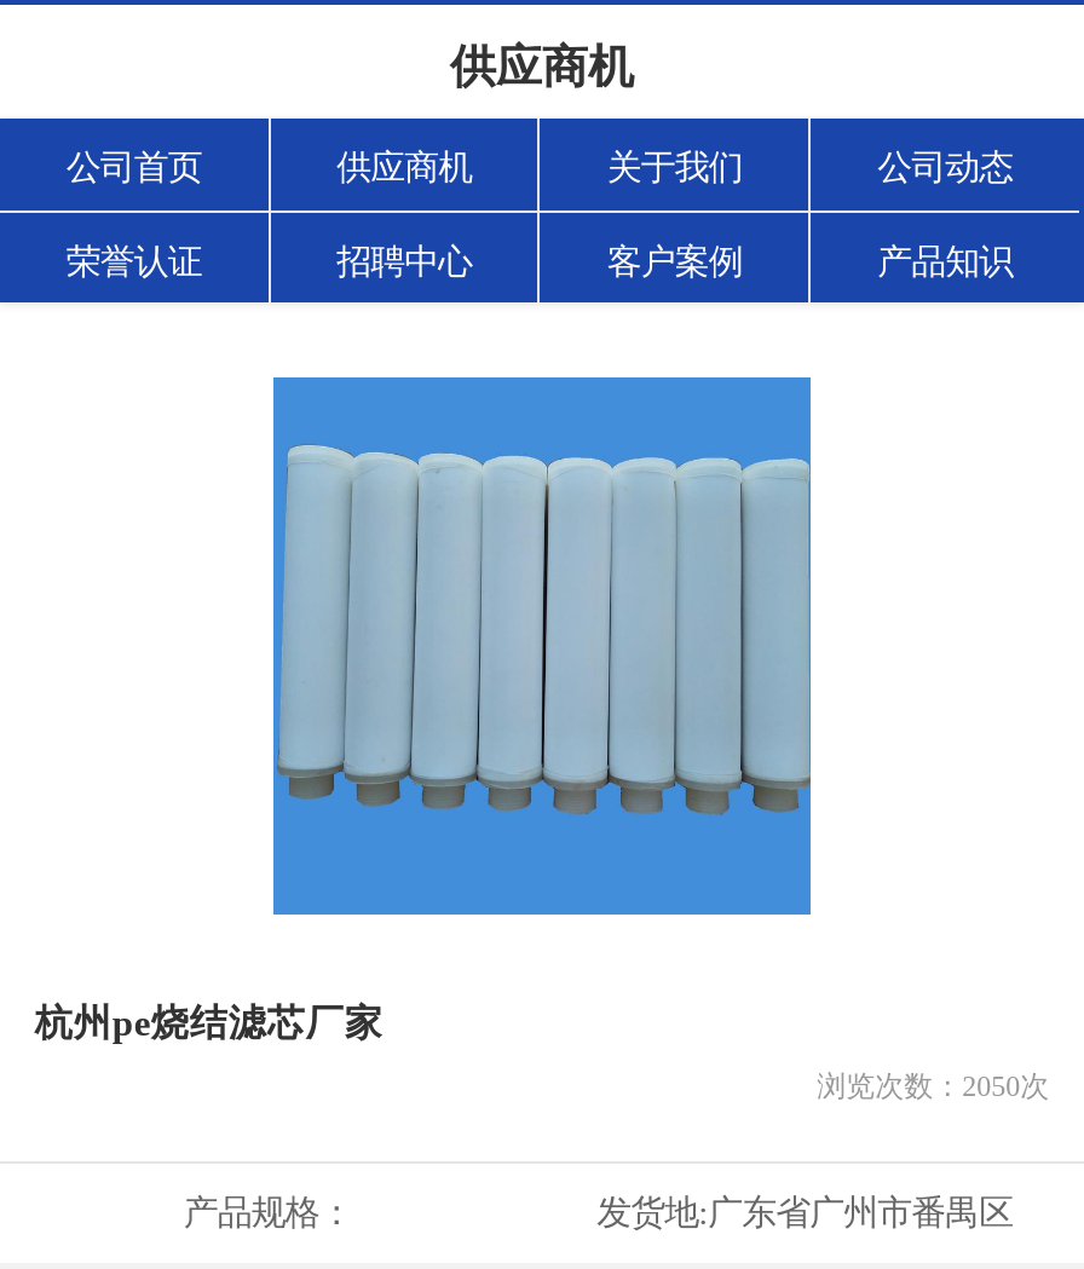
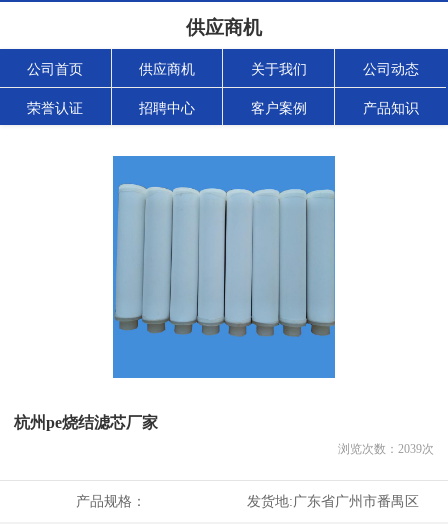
- 浏览次数：2050次
+ 浏览次数：2039次
